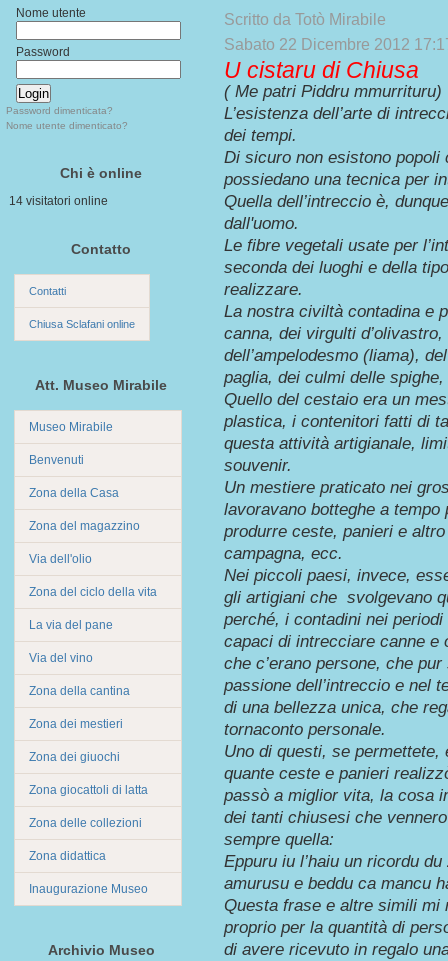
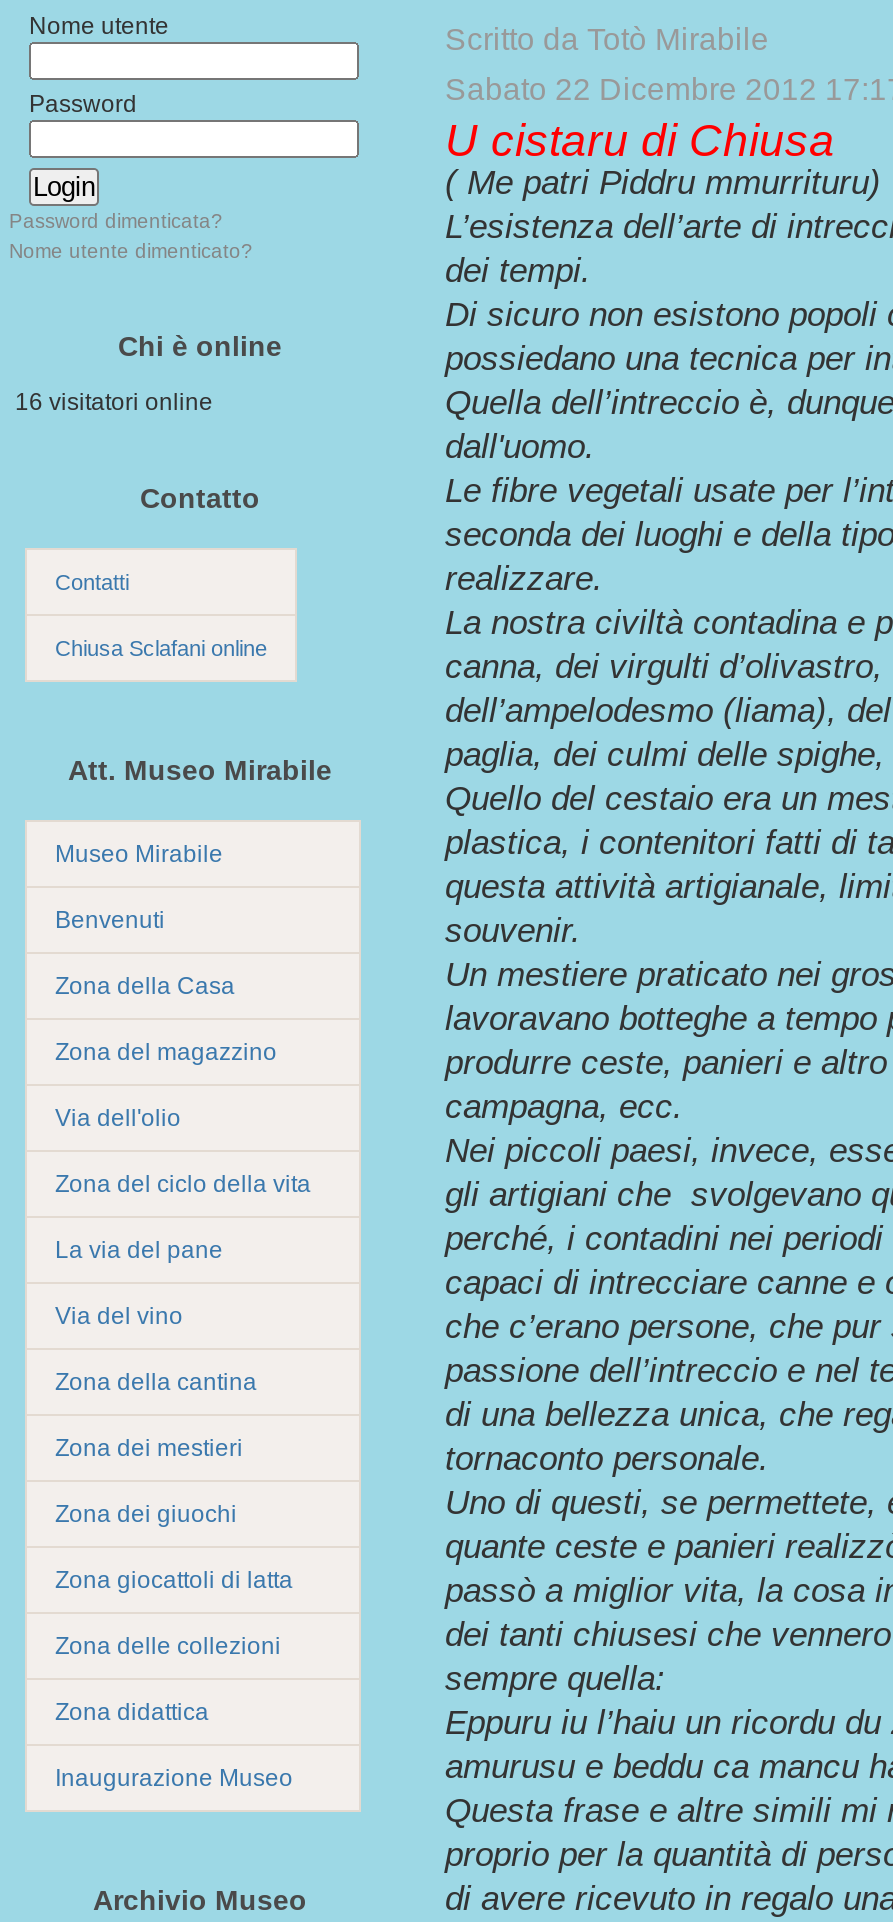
- 14 visitatori online
+ 16 visitatori online
